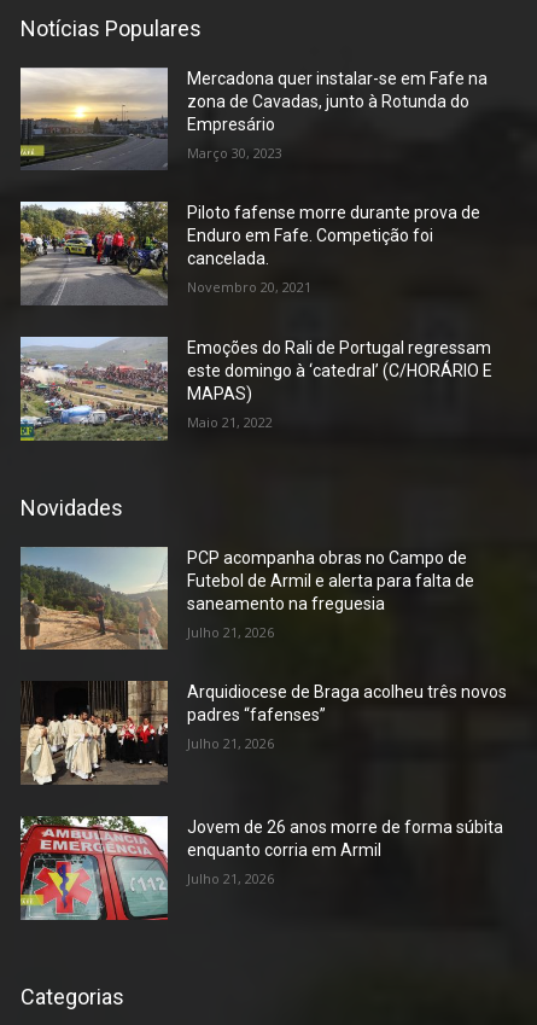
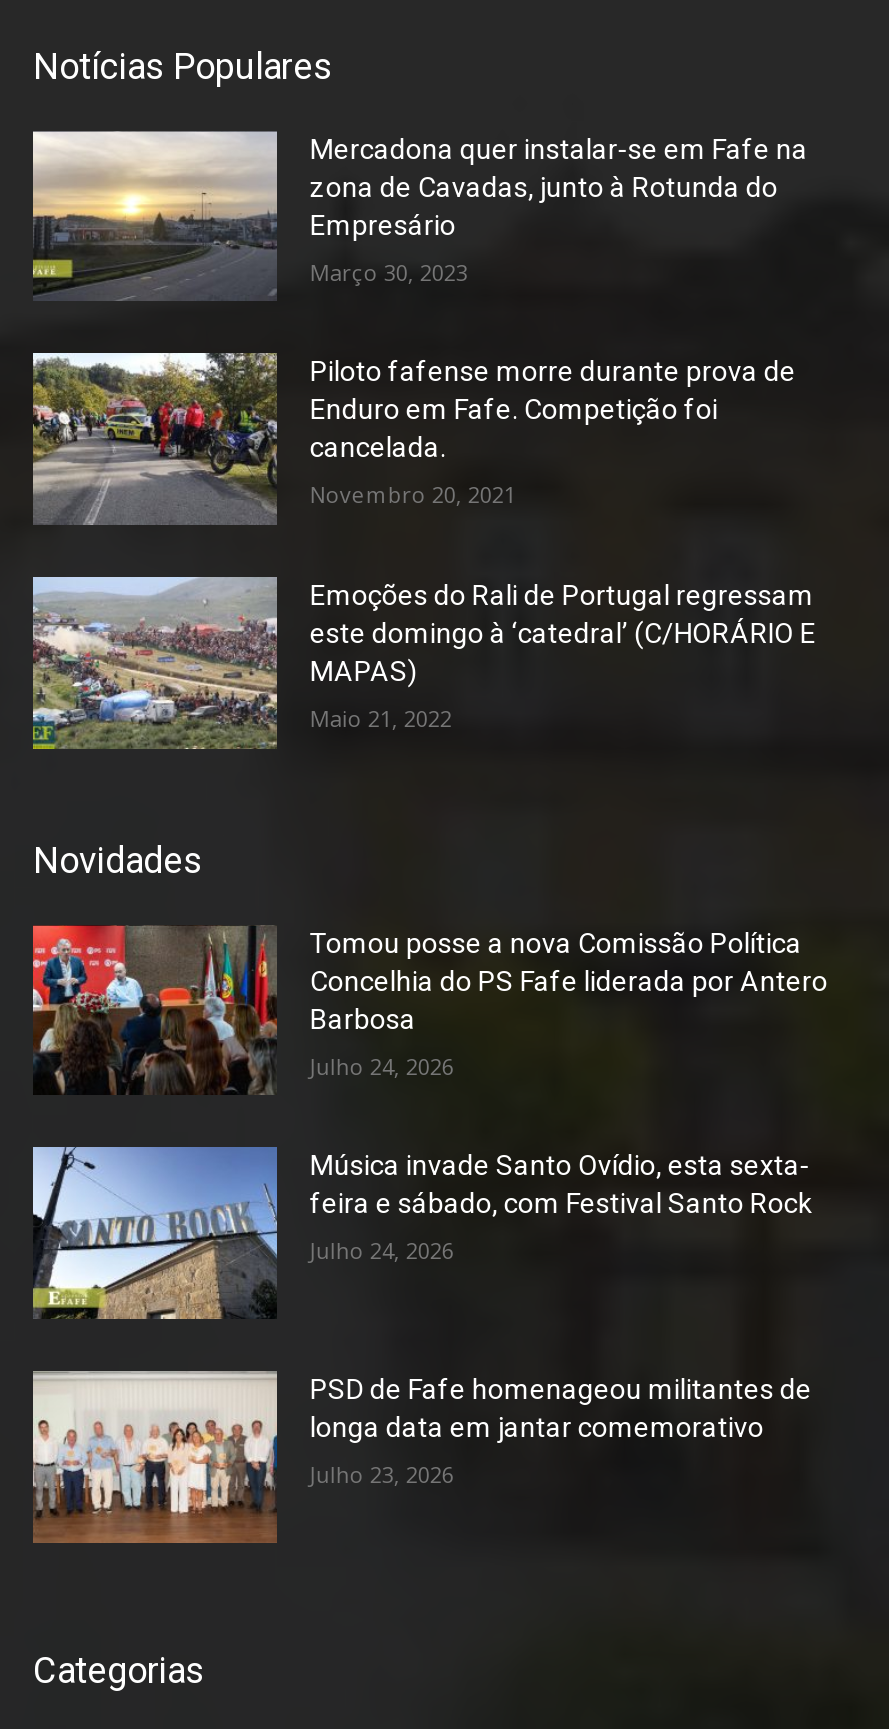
- [image]
- PCP acompanha obras no Campo de
- Futebol de Armil e alerta para falta de
- saneamento na freguesia
+ [image]
+ Tomou posse a nova Comissão Política
+ Concelhia do PS Fafe liderada por Antero
+ Barbosa

- Julho 21, 2026
+ Julho 24, 2026

- [image]
- Arquidiocese de Braga acolheu três novos
- padres “fafenses”
+ [image]
+ Música invade Santo Ovídio, esta sexta-
+ feira e sábado, com Festival Santo Rock

- Julho 21, 2026
+ Julho 24, 2026

- [image]
- Jovem de 26 anos morre de forma súbita
- enquanto corria em Armil
+ [image]
+ PSD de Fafe homenageou militantes de
+ longa data em jantar comemorativo

- Julho 21, 2026
+ Julho 23, 2026
